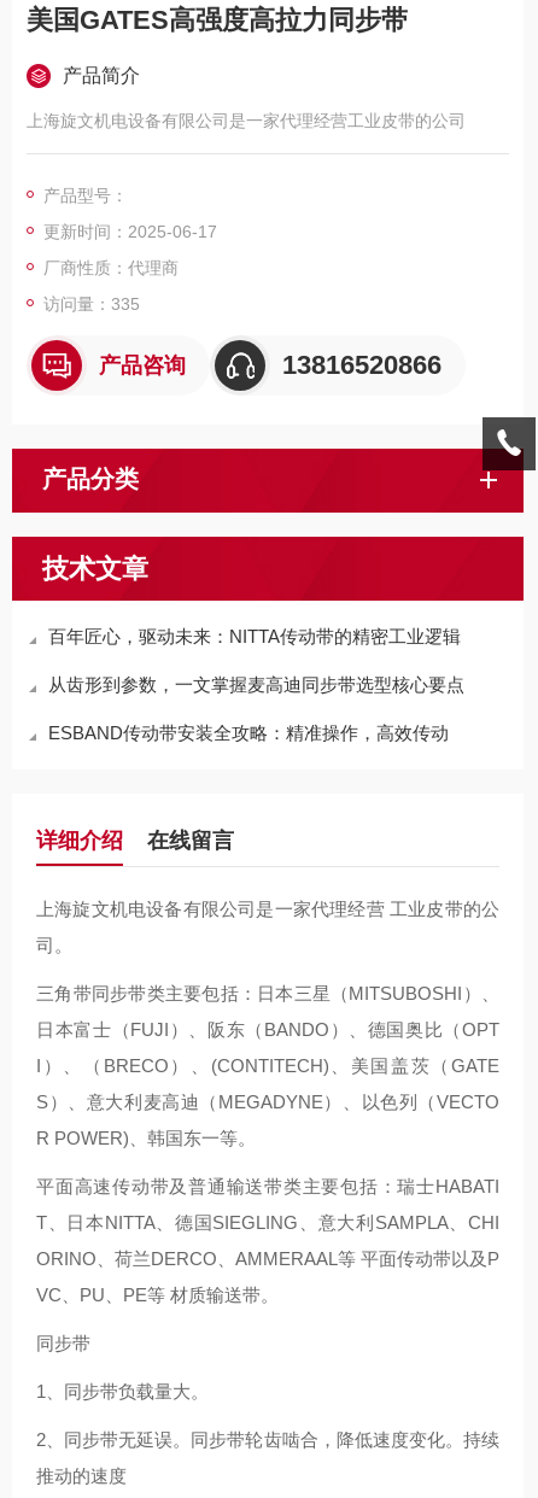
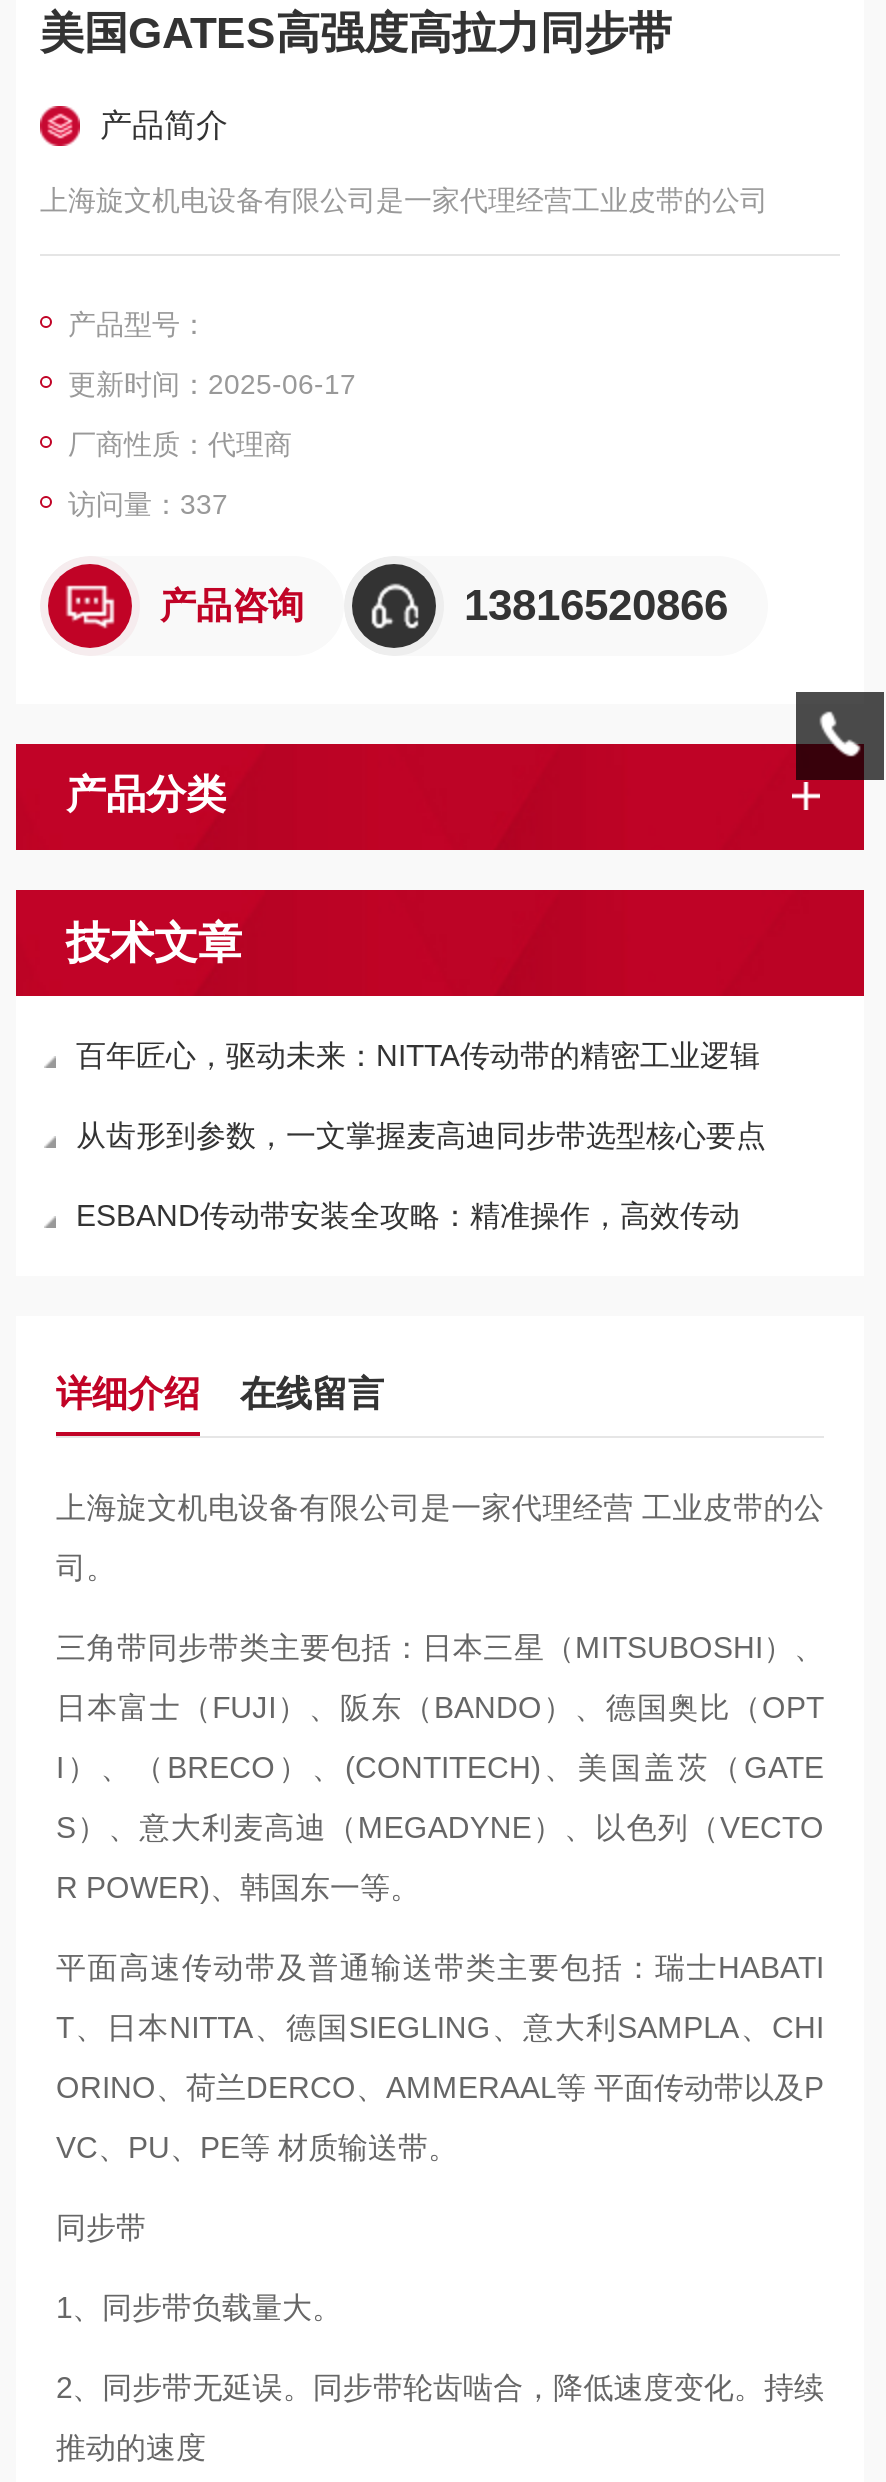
- 访问量：335
+ 访问量：337
